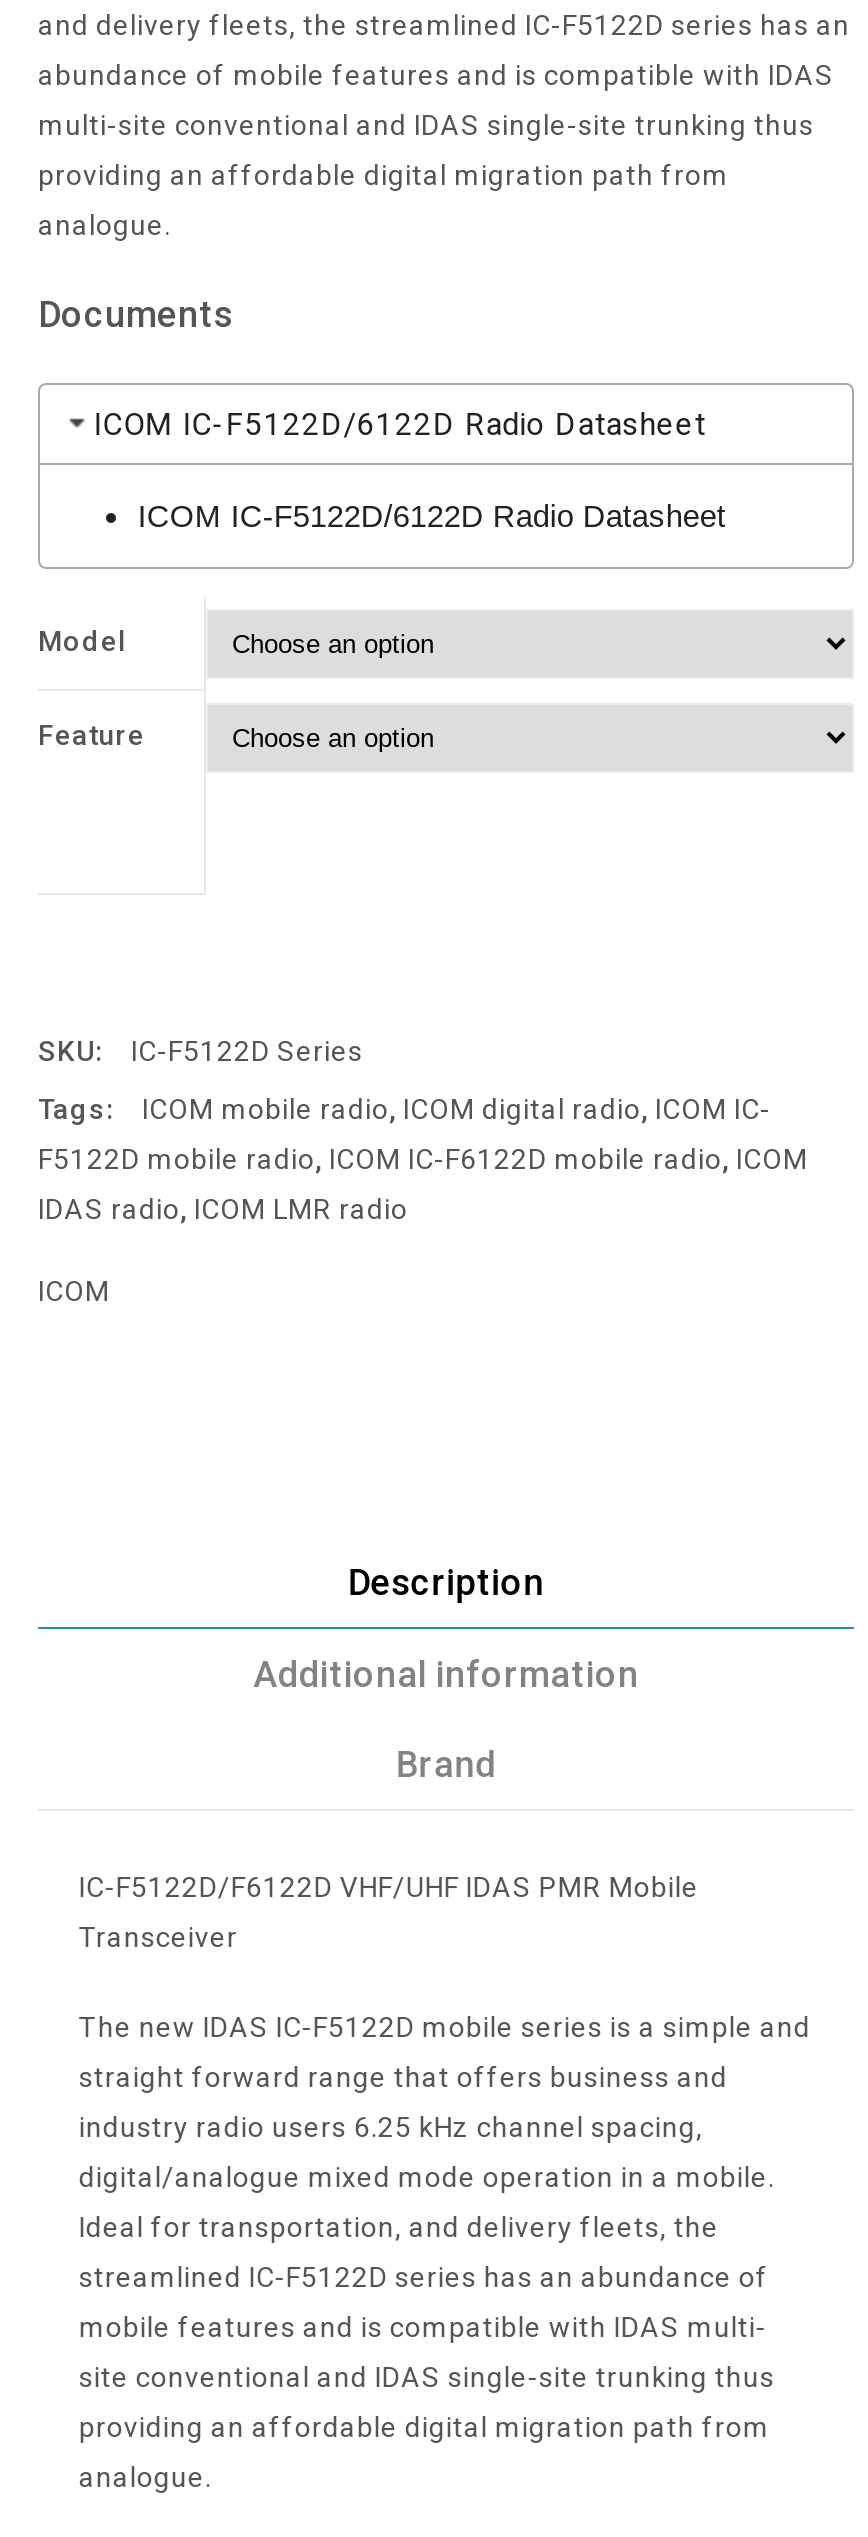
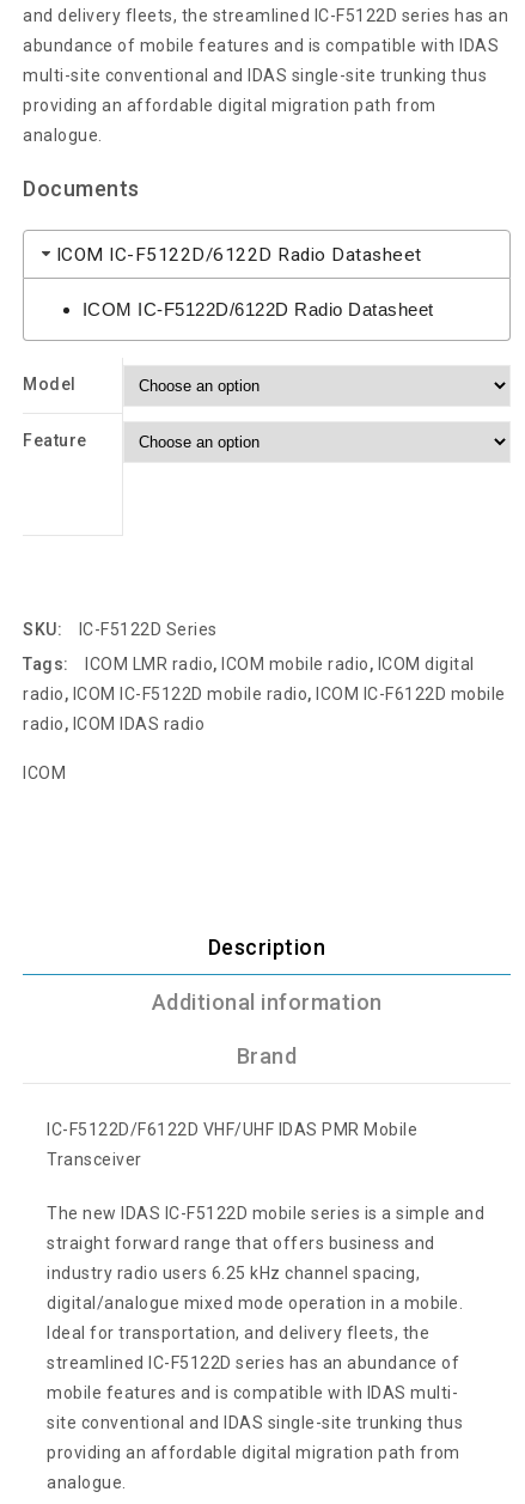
- ICOM mobile radio, ICOM digital radio, ICOM IC-
+ ICOM LMR radio, ICOM mobile radio, ICOM digital

- F5122D mobile radio, ICOM IC-F6122D mobile radio, ICOM
+ radio, ICOM IC-F5122D mobile radio, ICOM IC-F6122D mobile

- IDAS radio, ICOM LMR radio
+ radio, ICOM IDAS radio
